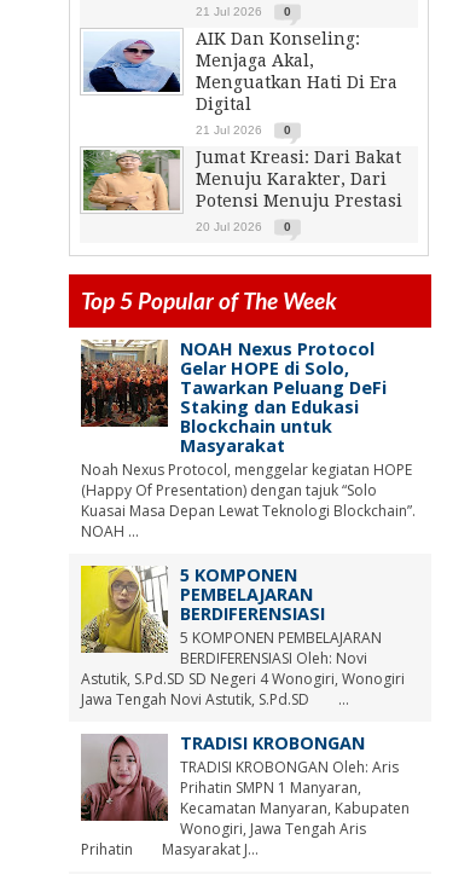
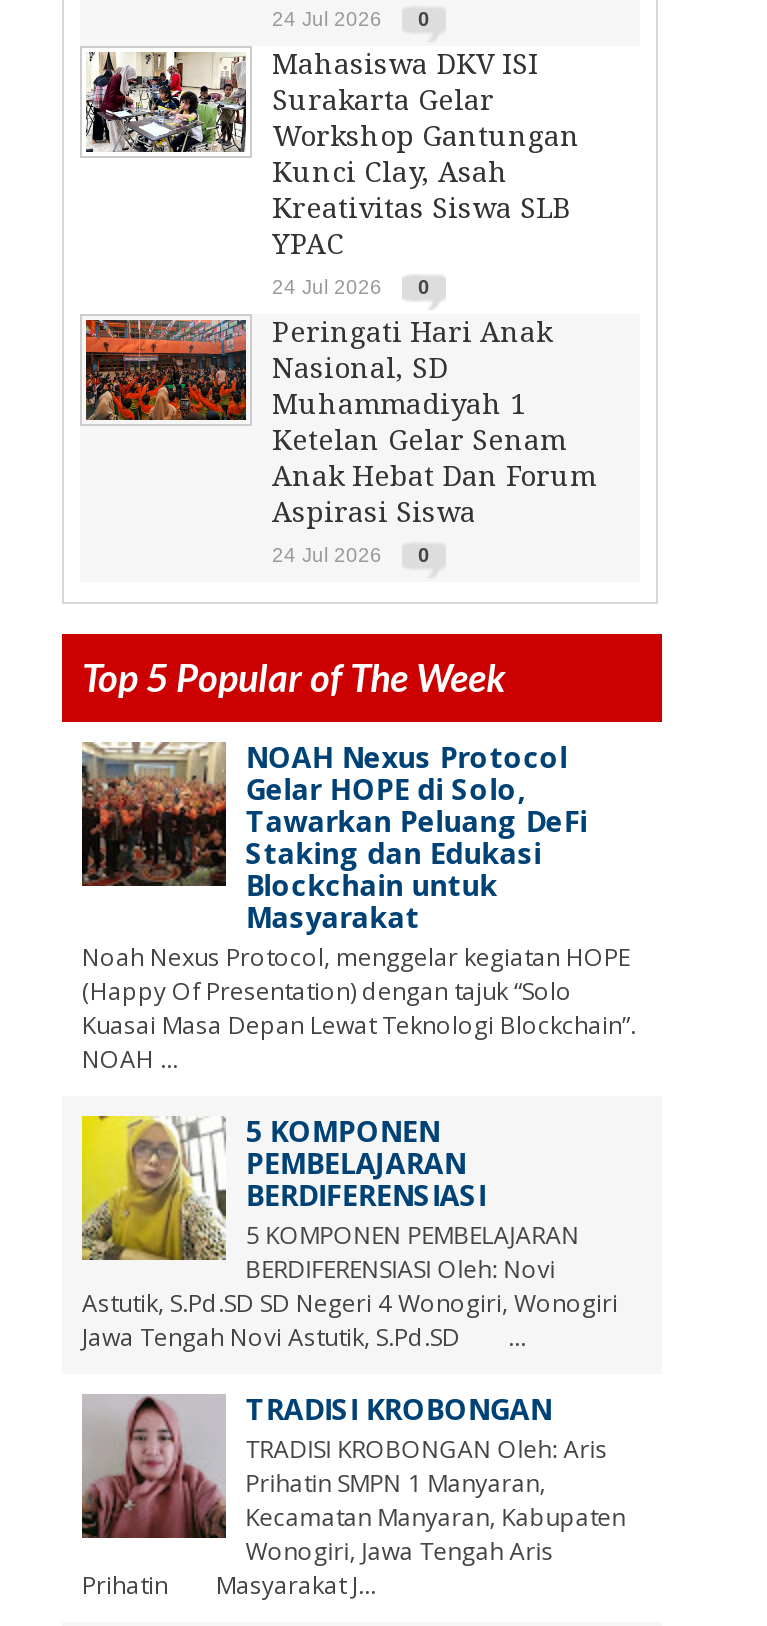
- 21 Jul 2026 0
+ 24 Jul 2026 0

- [image]
- AIK Dan Konseling:
- Menjaga Akal,
- Menguatkan Hati Di Era
- Digital
+ [image]
+ Mahasiswa DKV ISI
+ Surakarta Gelar
+ Workshop Gantungan
+ Kunci Clay, Asah
+ Kreativitas Siswa SLB
+ YPAC

- 21 Jul 2026 0
+ 24 Jul 2026 0

- [image]
- Jumat Kreasi: Dari Bakat
- Menuju Karakter, Dari
- Potensi Menuju Prestasi
+ [image]
+ Peringati Hari Anak
+ Nasional, SD
+ Muhammadiyah 1
+ Ketelan Gelar Senam
+ Anak Hebat Dan Forum
+ Aspirasi Siswa

- 20 Jul 2026 0
+ 24 Jul 2026 0
